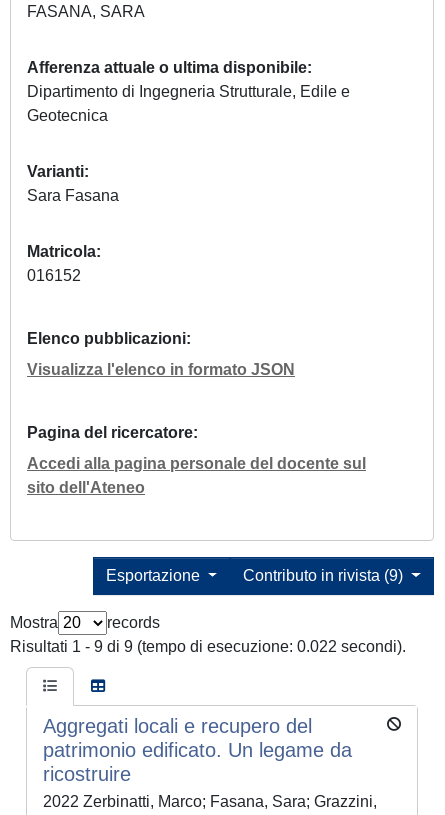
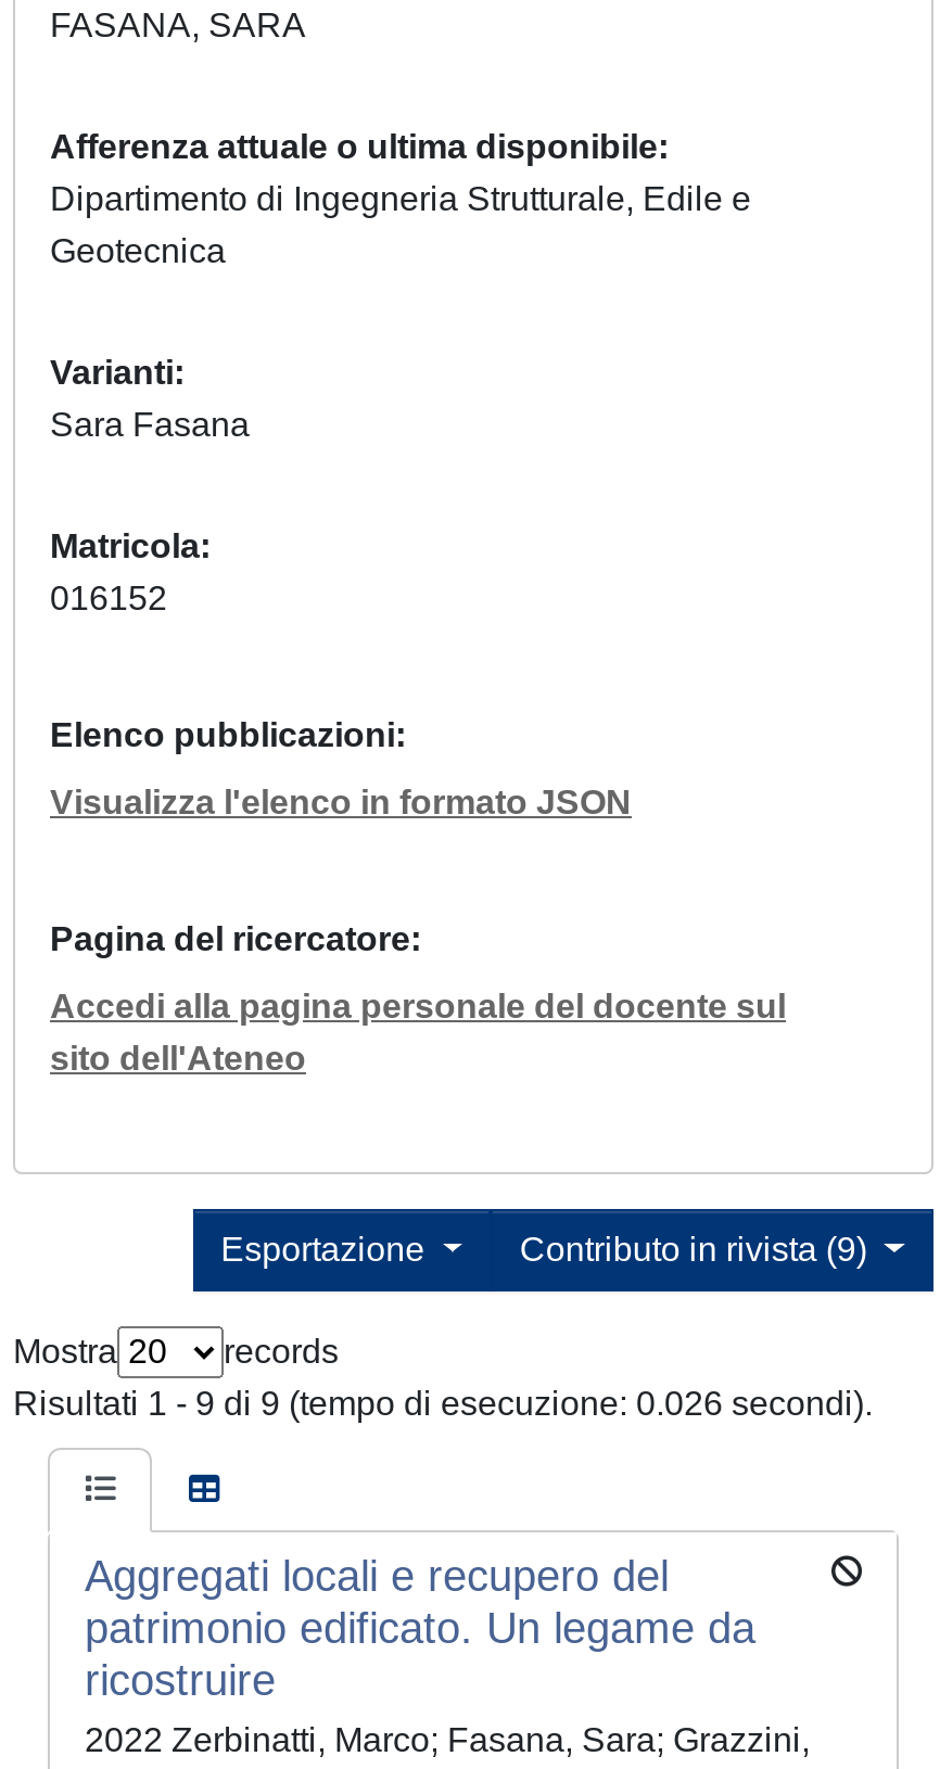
- Risultati 1 - 9 di 9 (tempo di esecuzione: 0.022 secondi).
+ Risultati 1 - 9 di 9 (tempo di esecuzione: 0.026 secondi).
